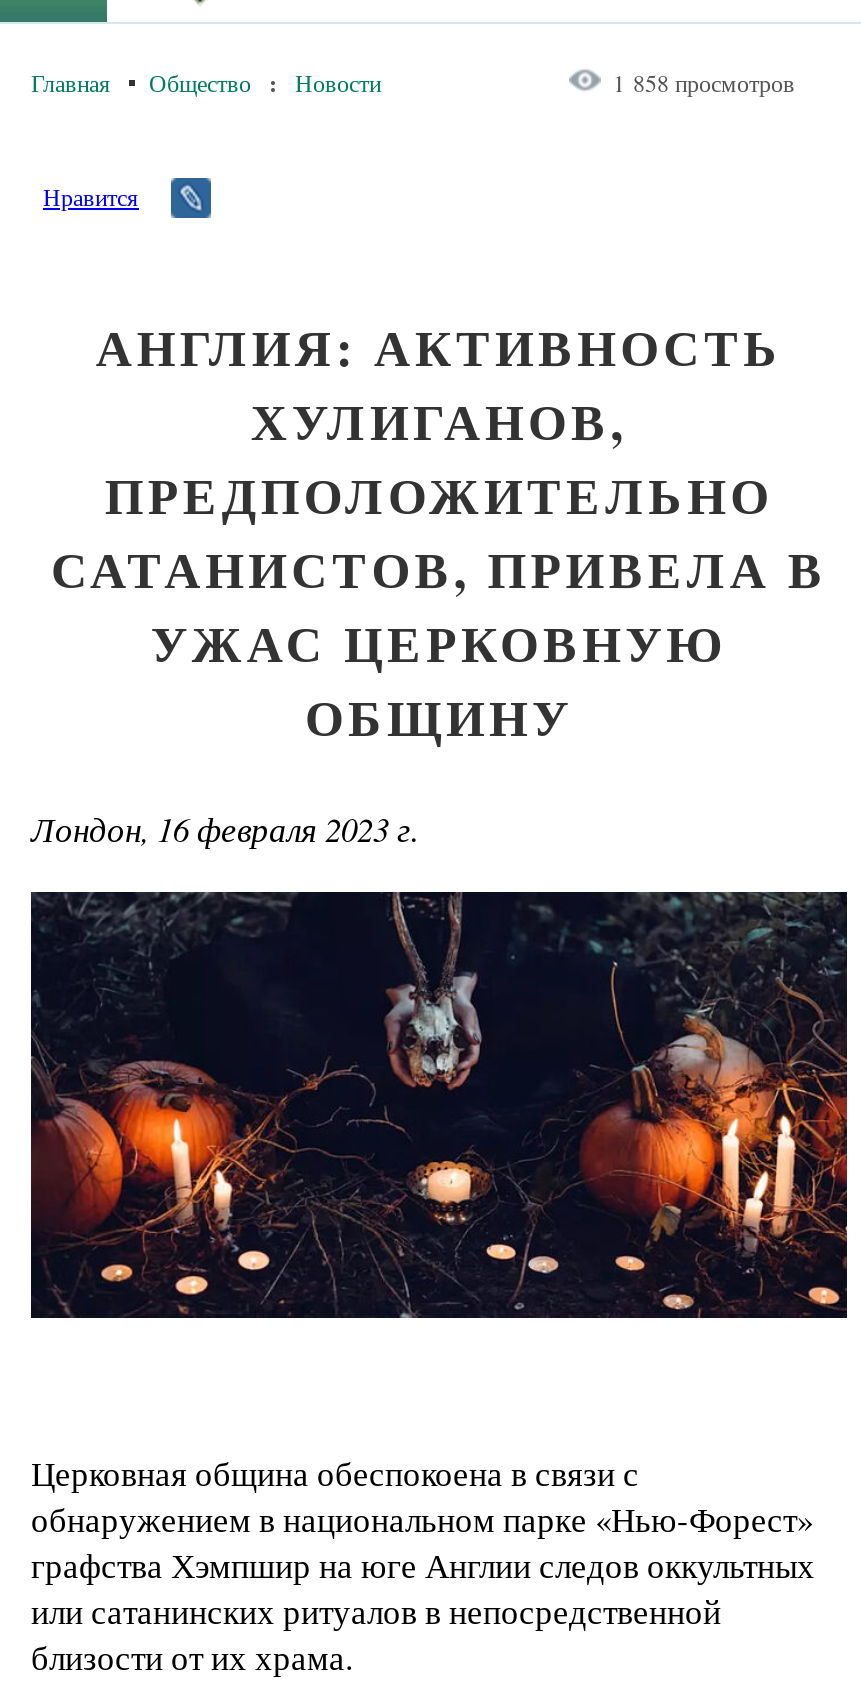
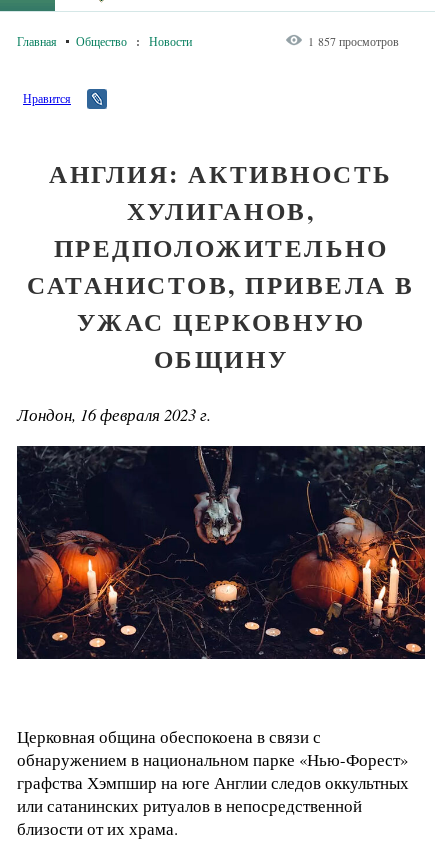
- 1 858 просмотров
+ 1 857 просмотров
